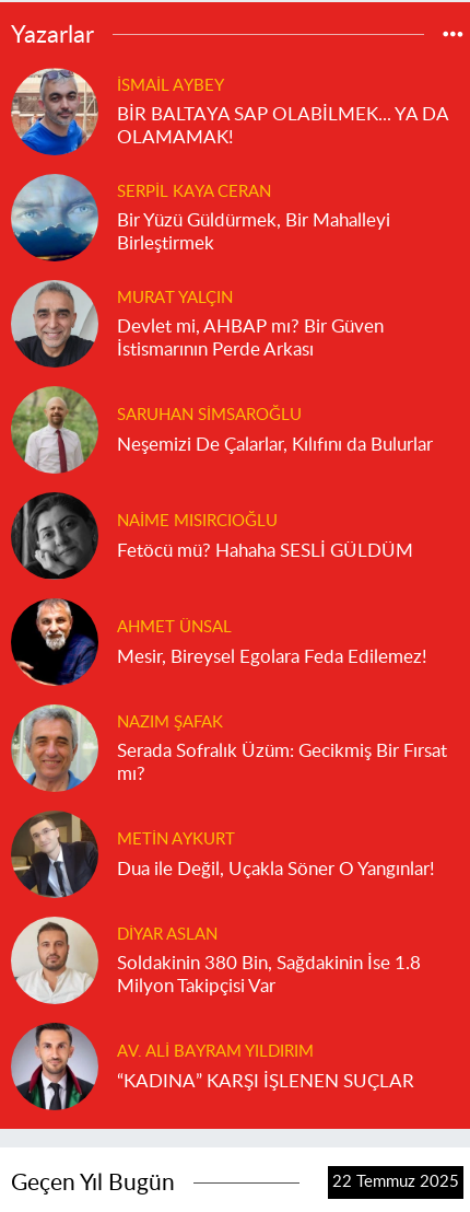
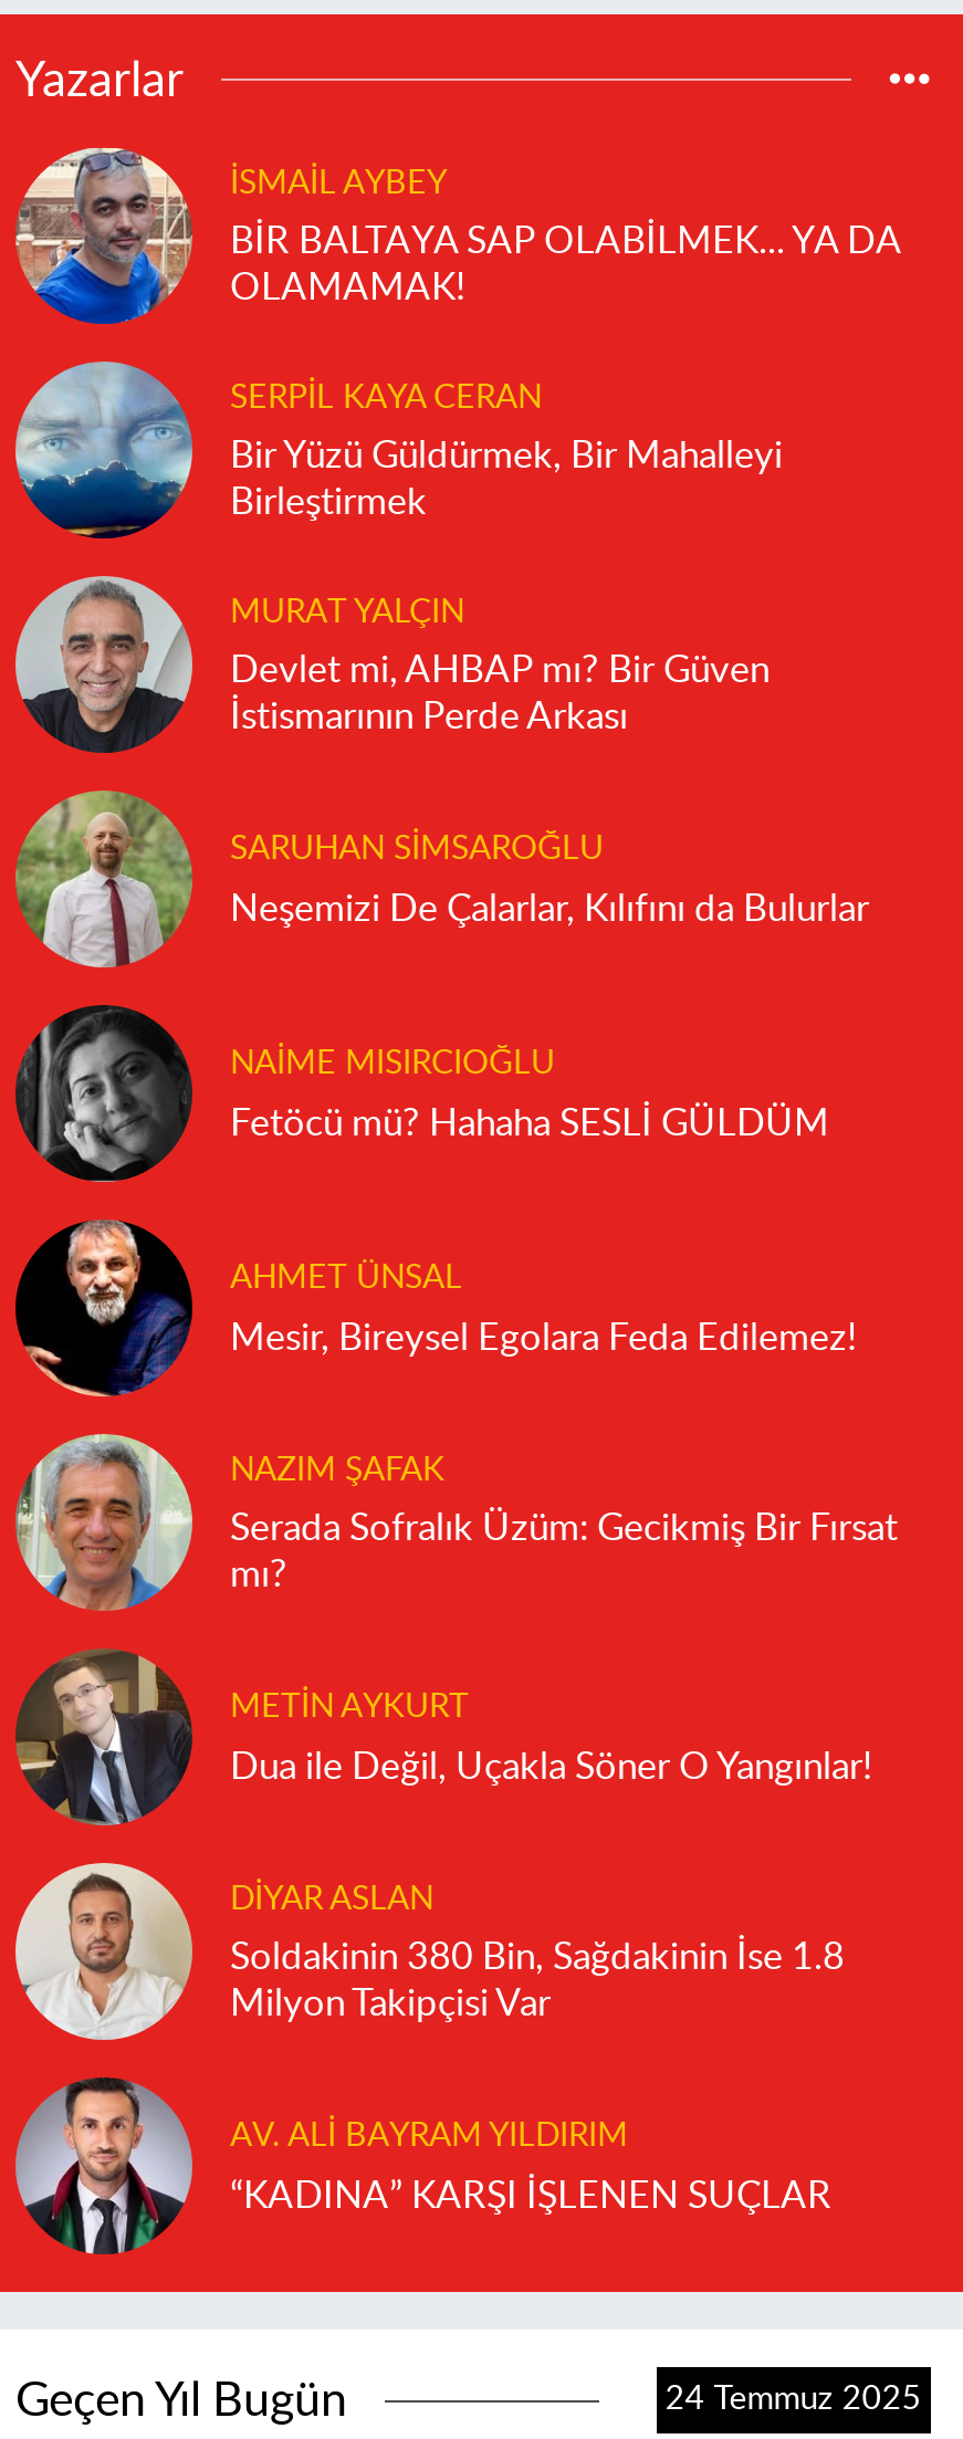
- 22 Temmuz 2025
+ 24 Temmuz 2025
